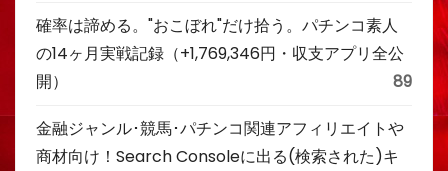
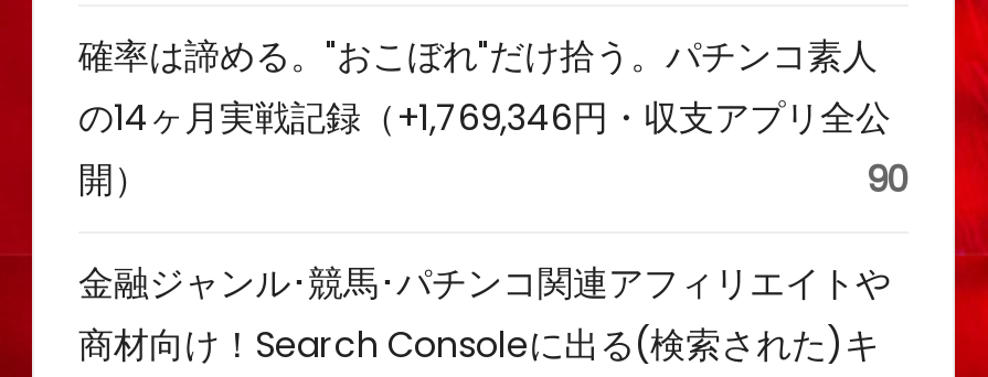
- 89
+ 90
